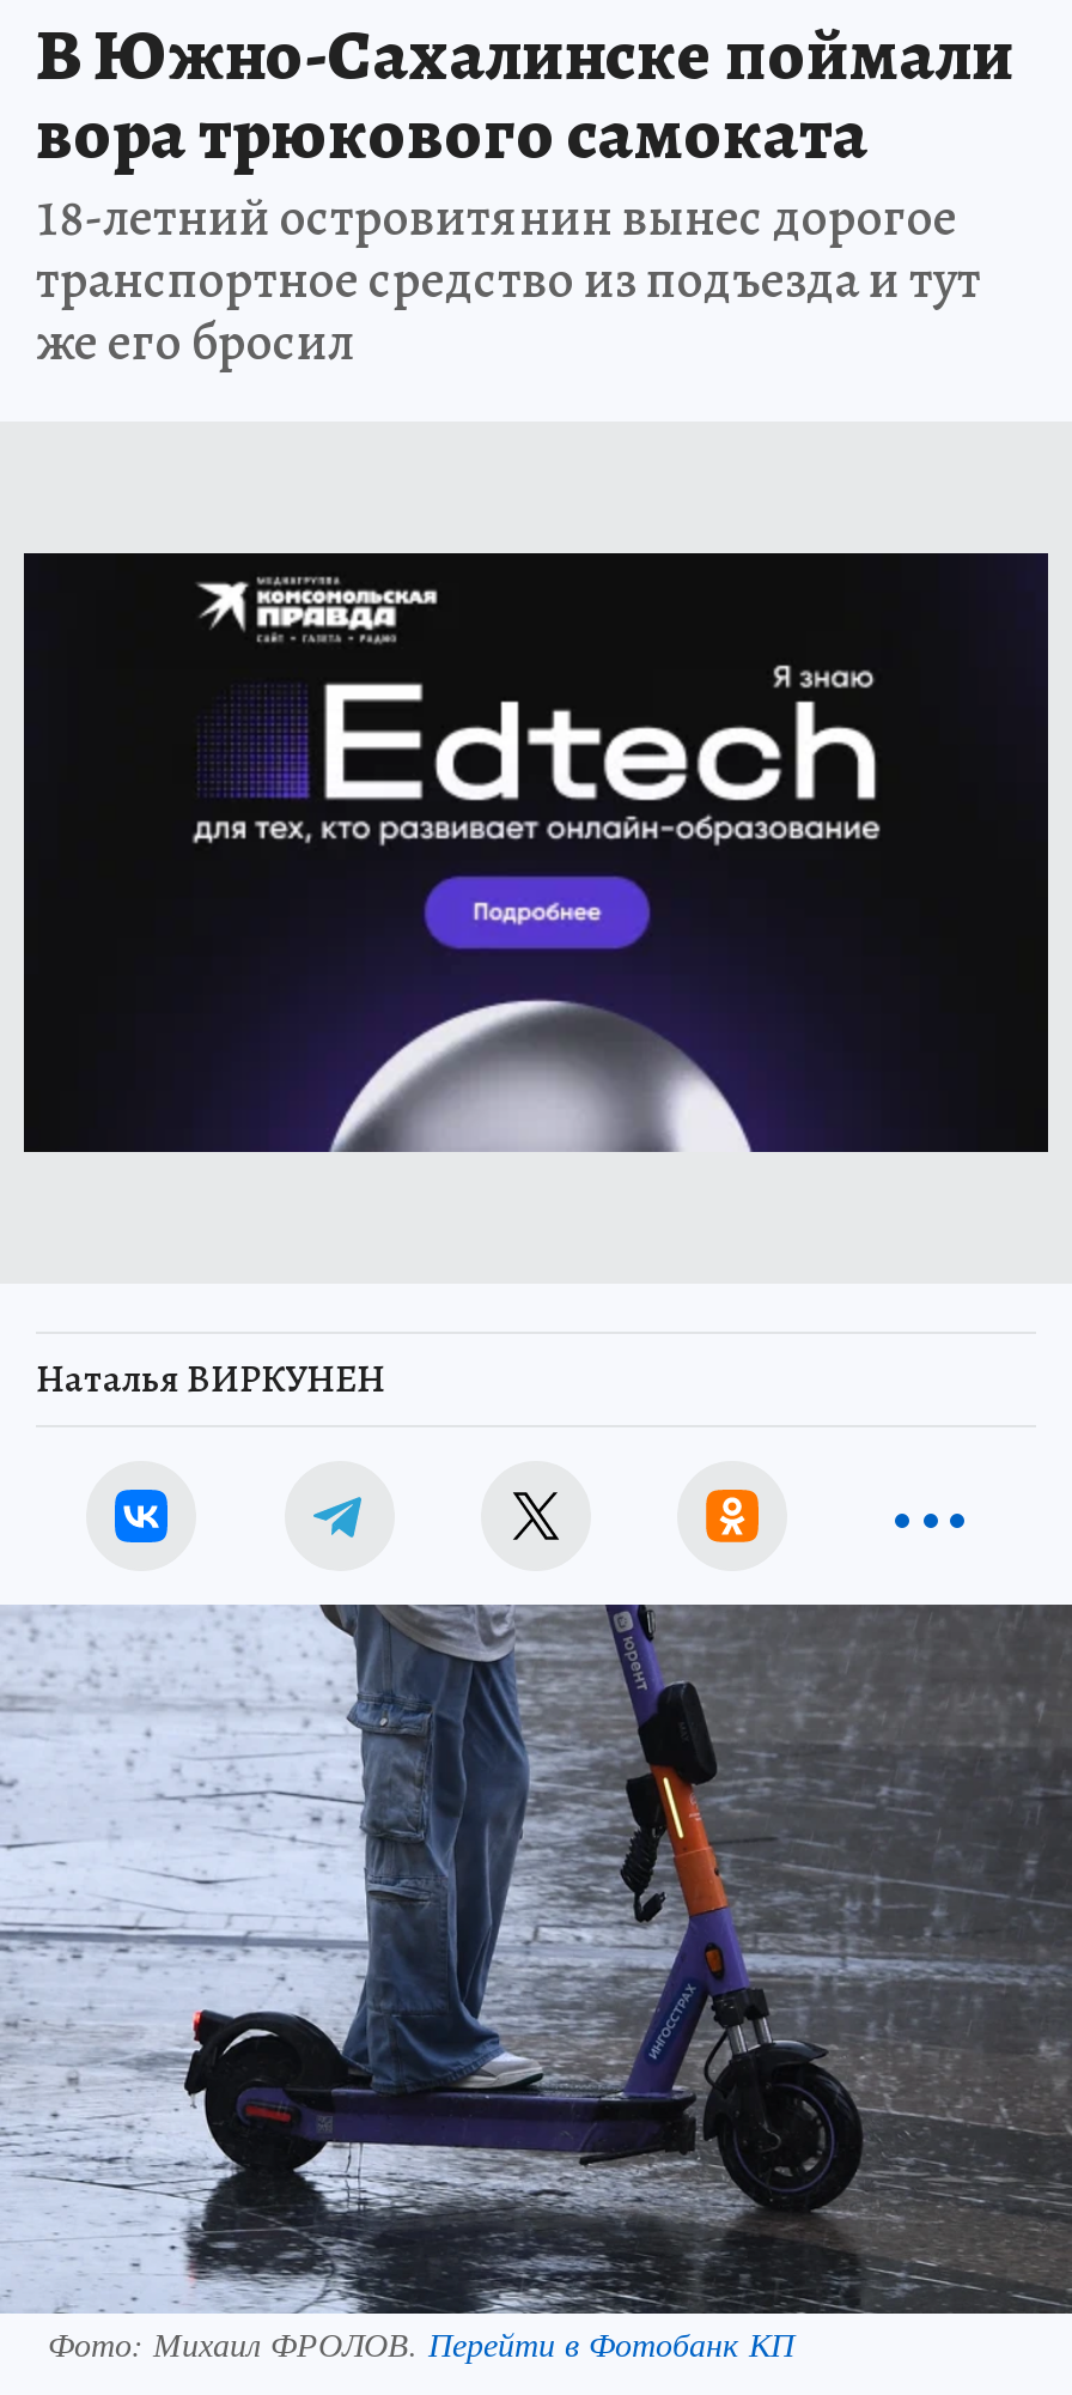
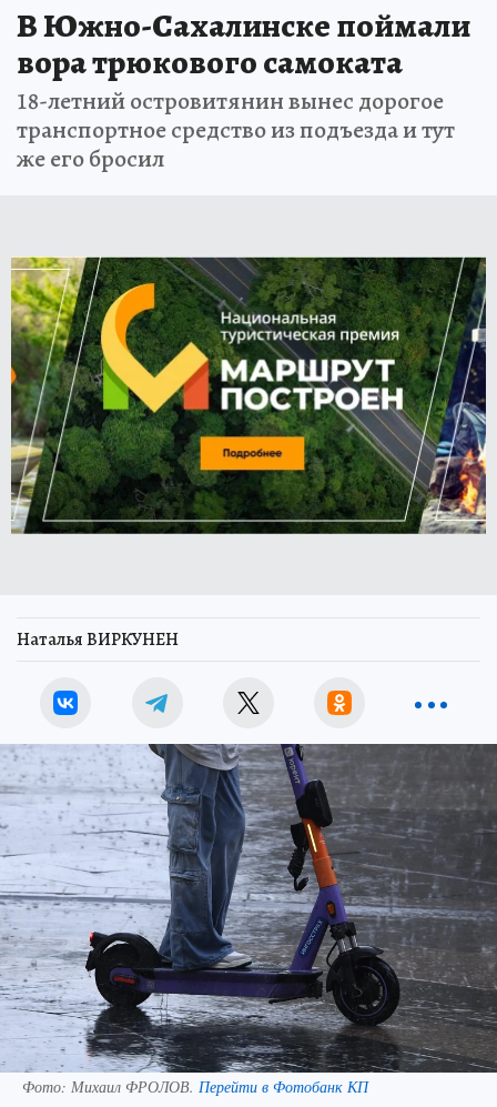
- [image]
+ [image]
